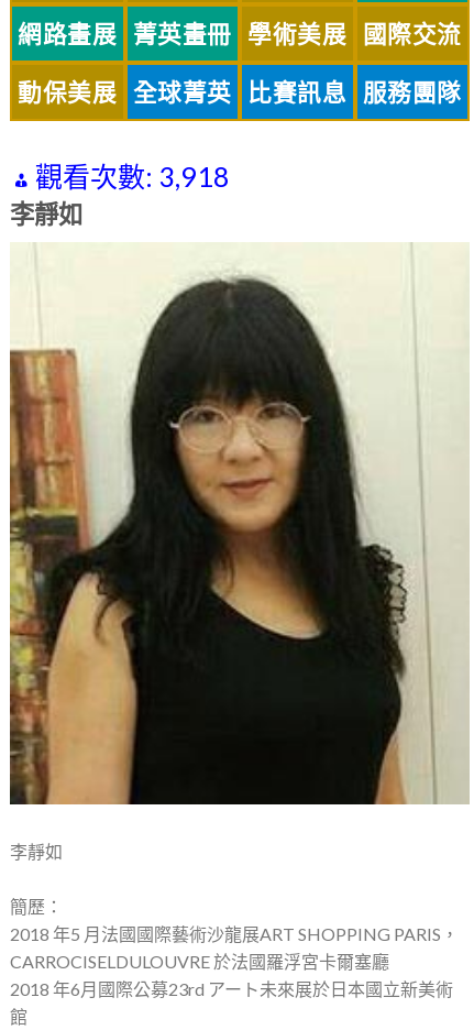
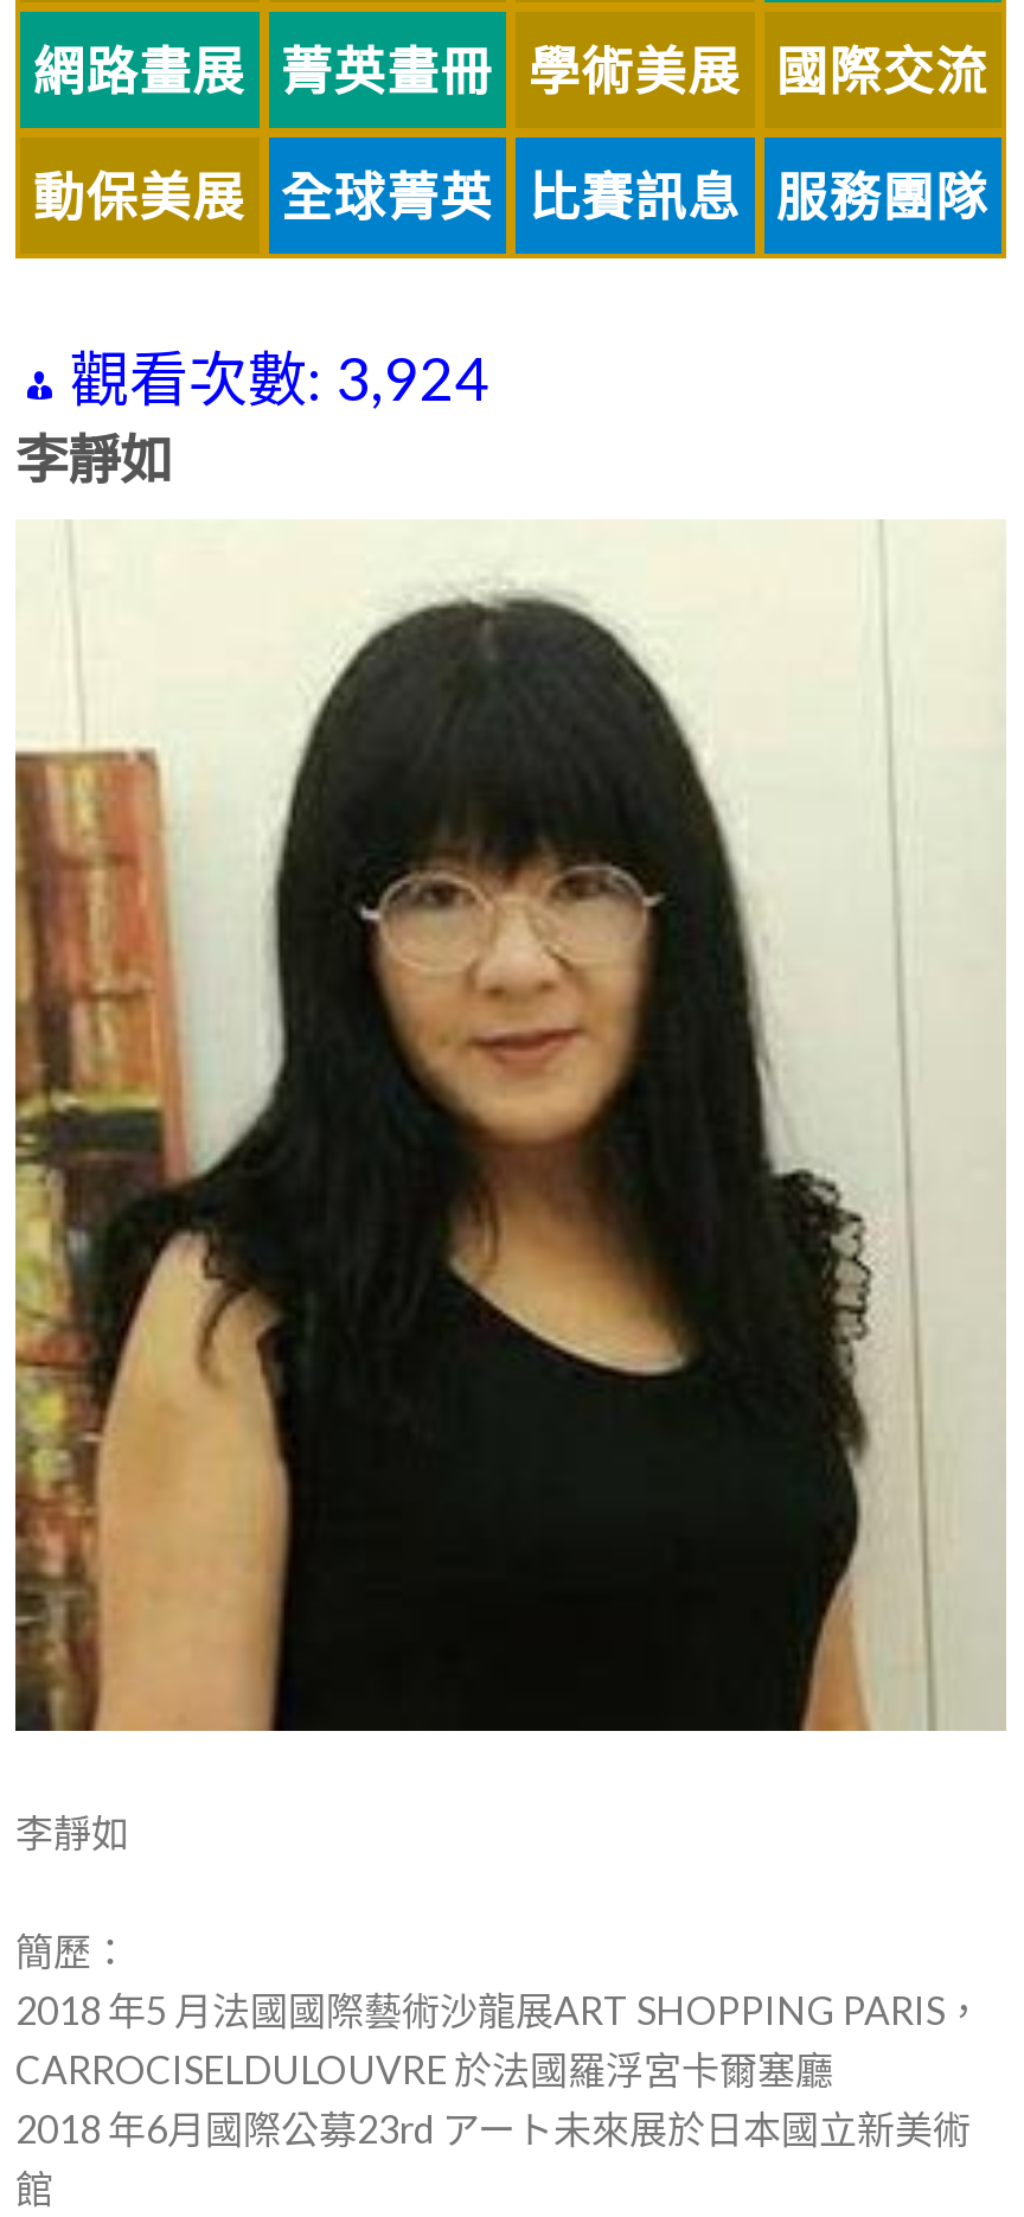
- 觀看次數: 3,918
+ 觀看次數: 3,924
